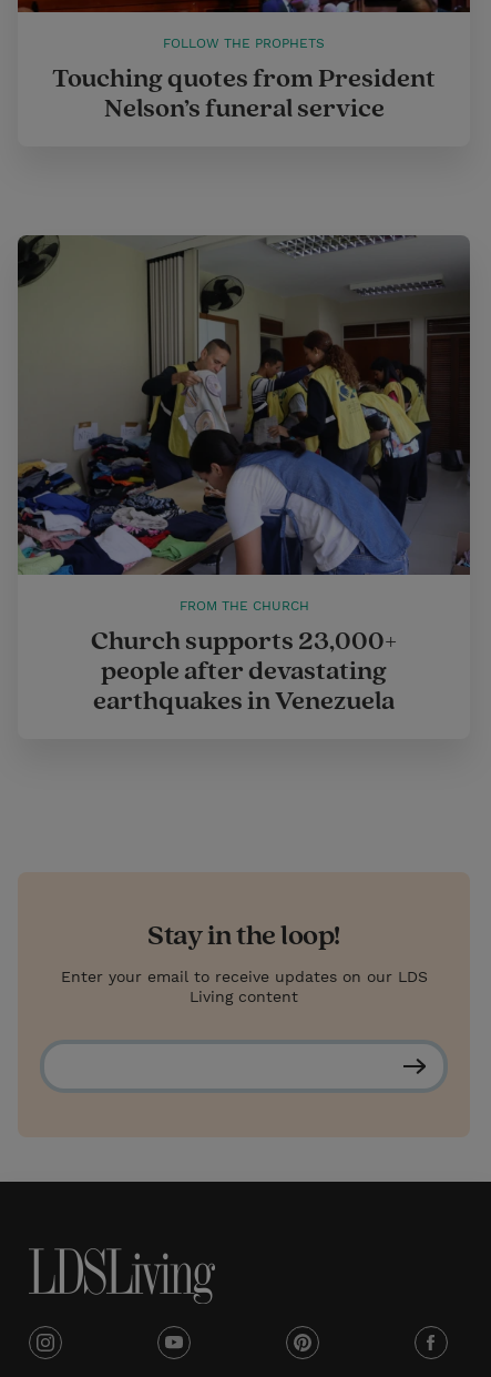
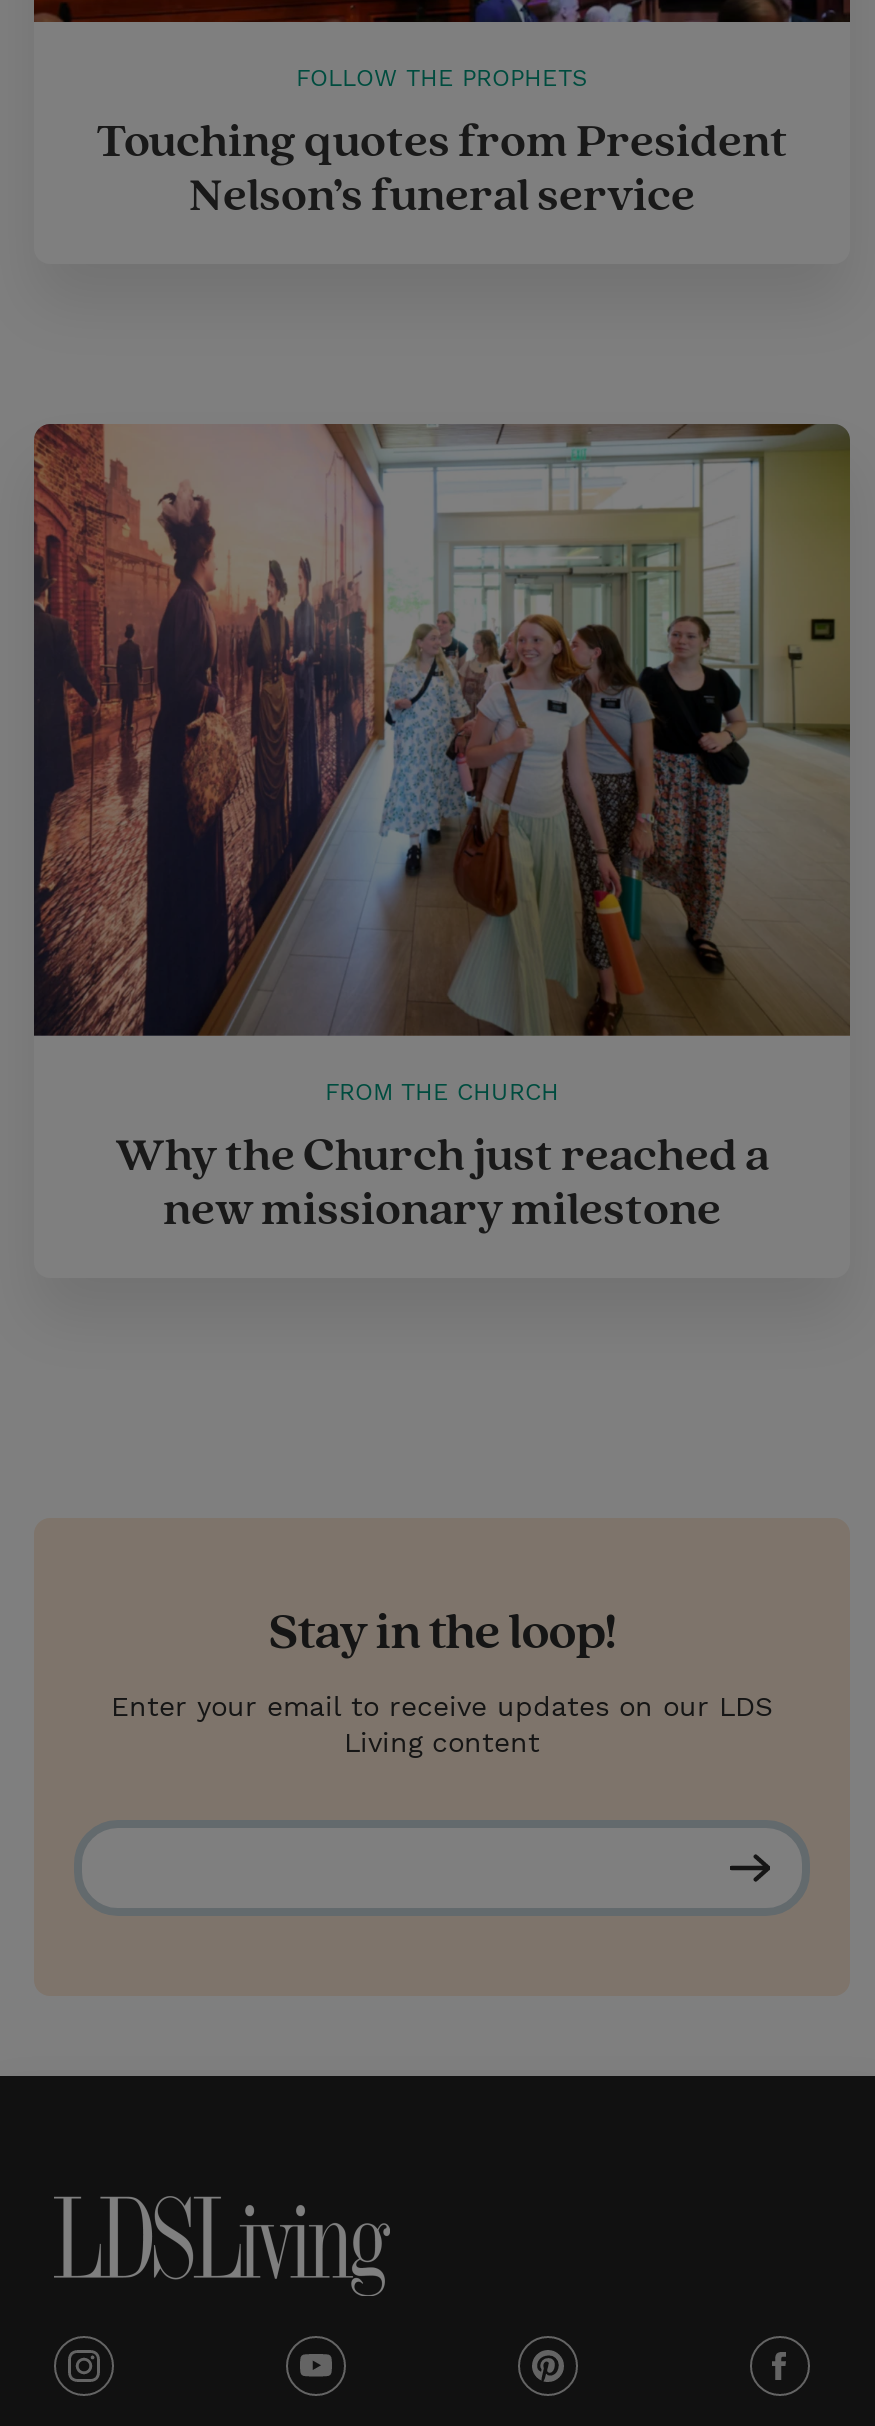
- [image]
+ [image]

- Church supports 23,000+
- people after devastating
- earthquakes in Venezuela
+ Why the Church just reached a
+ new missionary milestone
